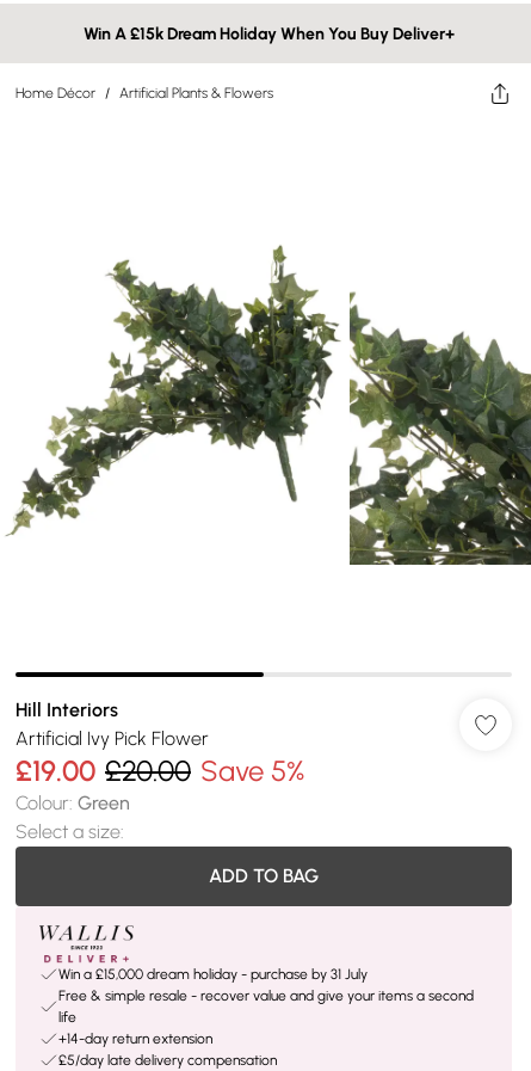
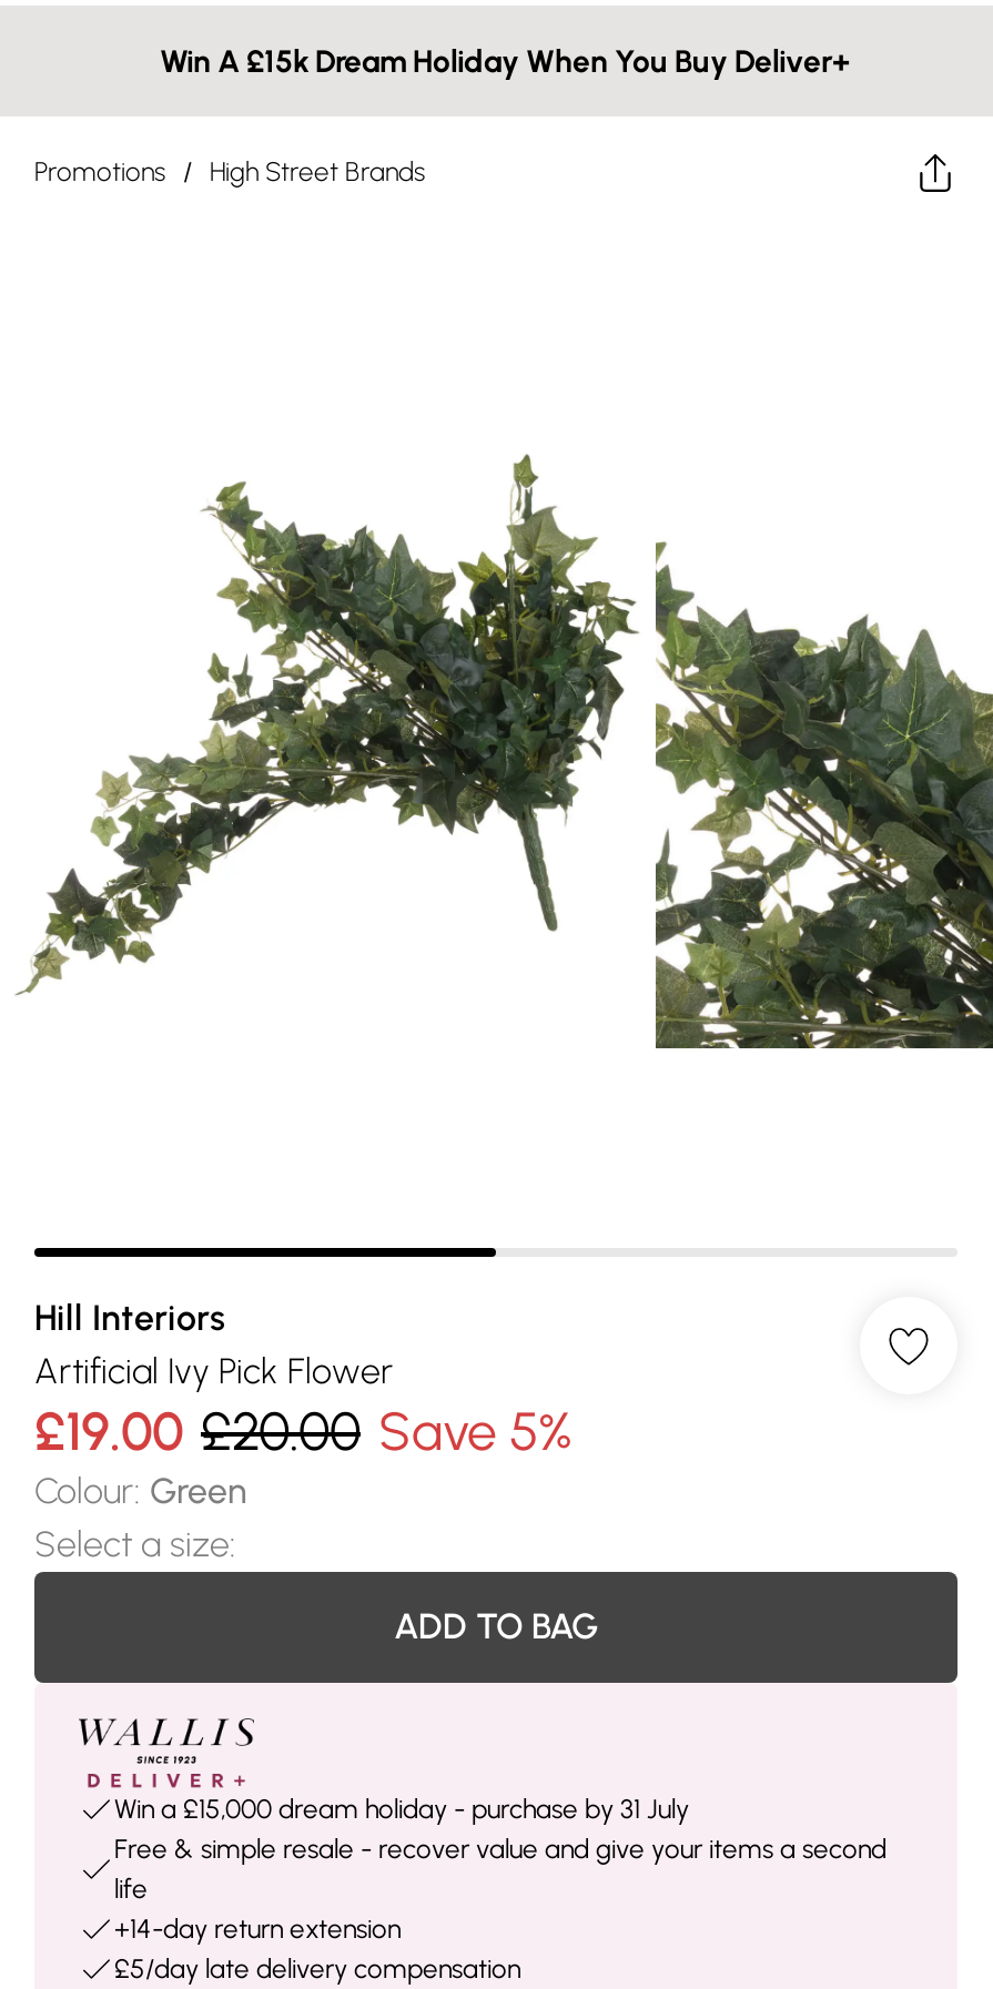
- Home Décor / Artificial Plants & Flowers
+ Promotions / High Street Brands
